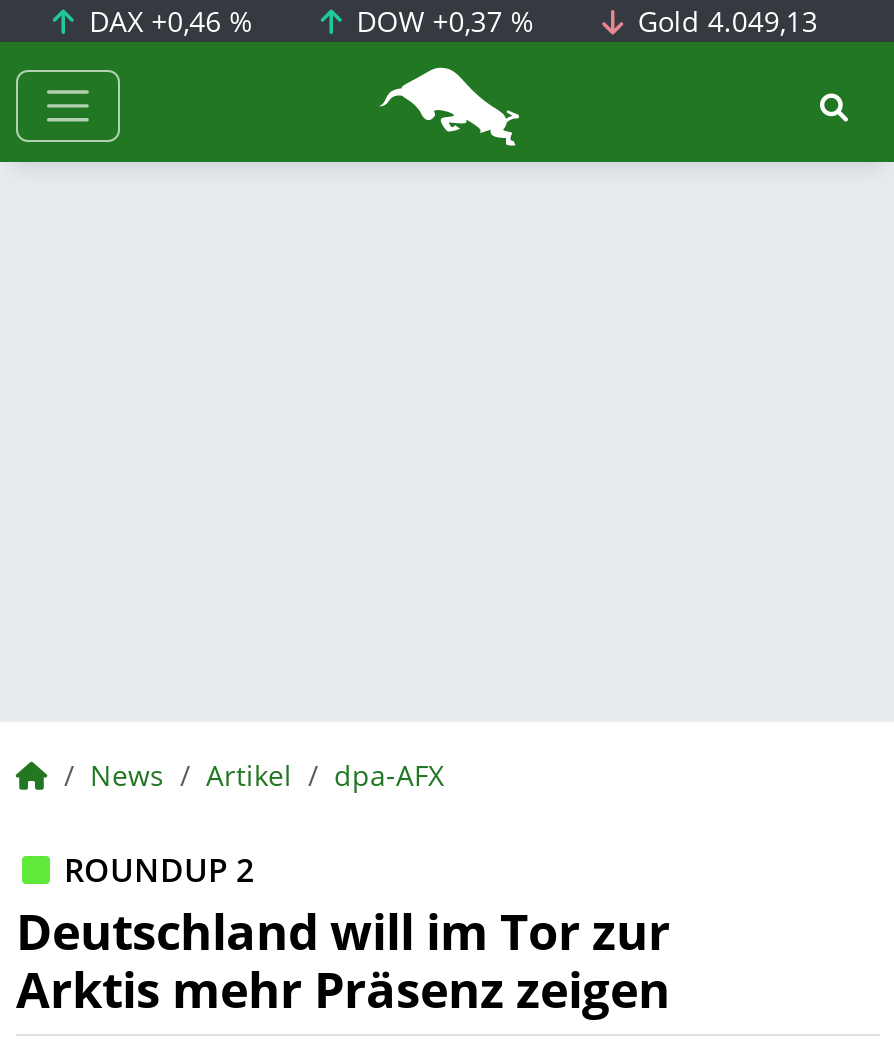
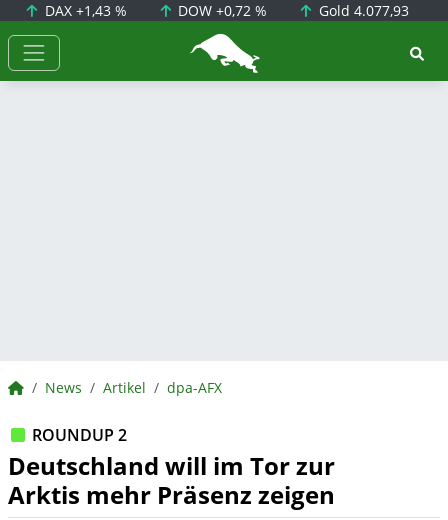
- DAX +0,46 %
+ DAX +1,43 %

- DOW +0,37 %
+ DOW +0,72 %

- Gold 4.049,13
+ Gold 4.077,93
